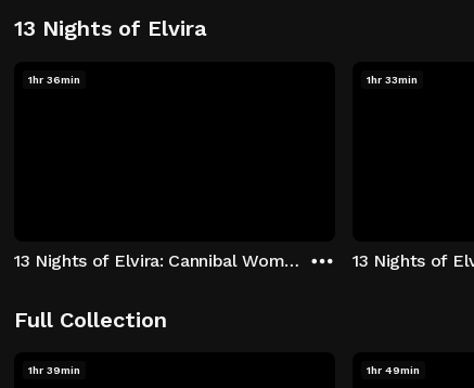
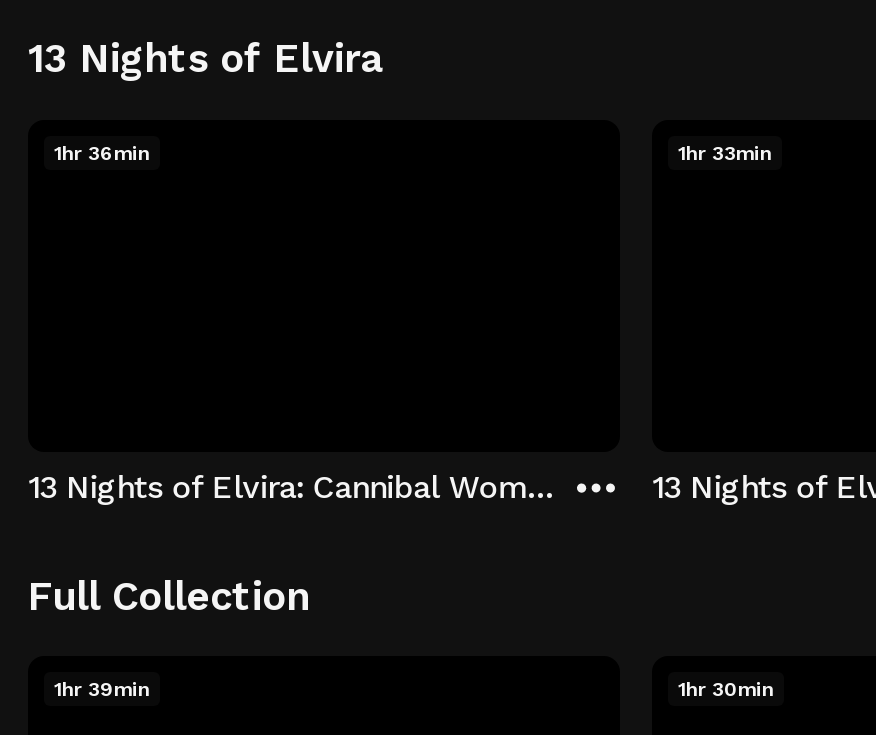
- 1hr 49min
+ 1hr 30min
